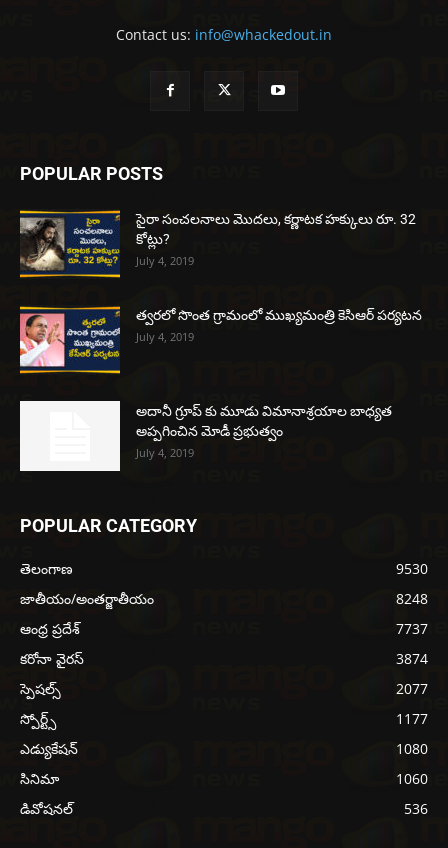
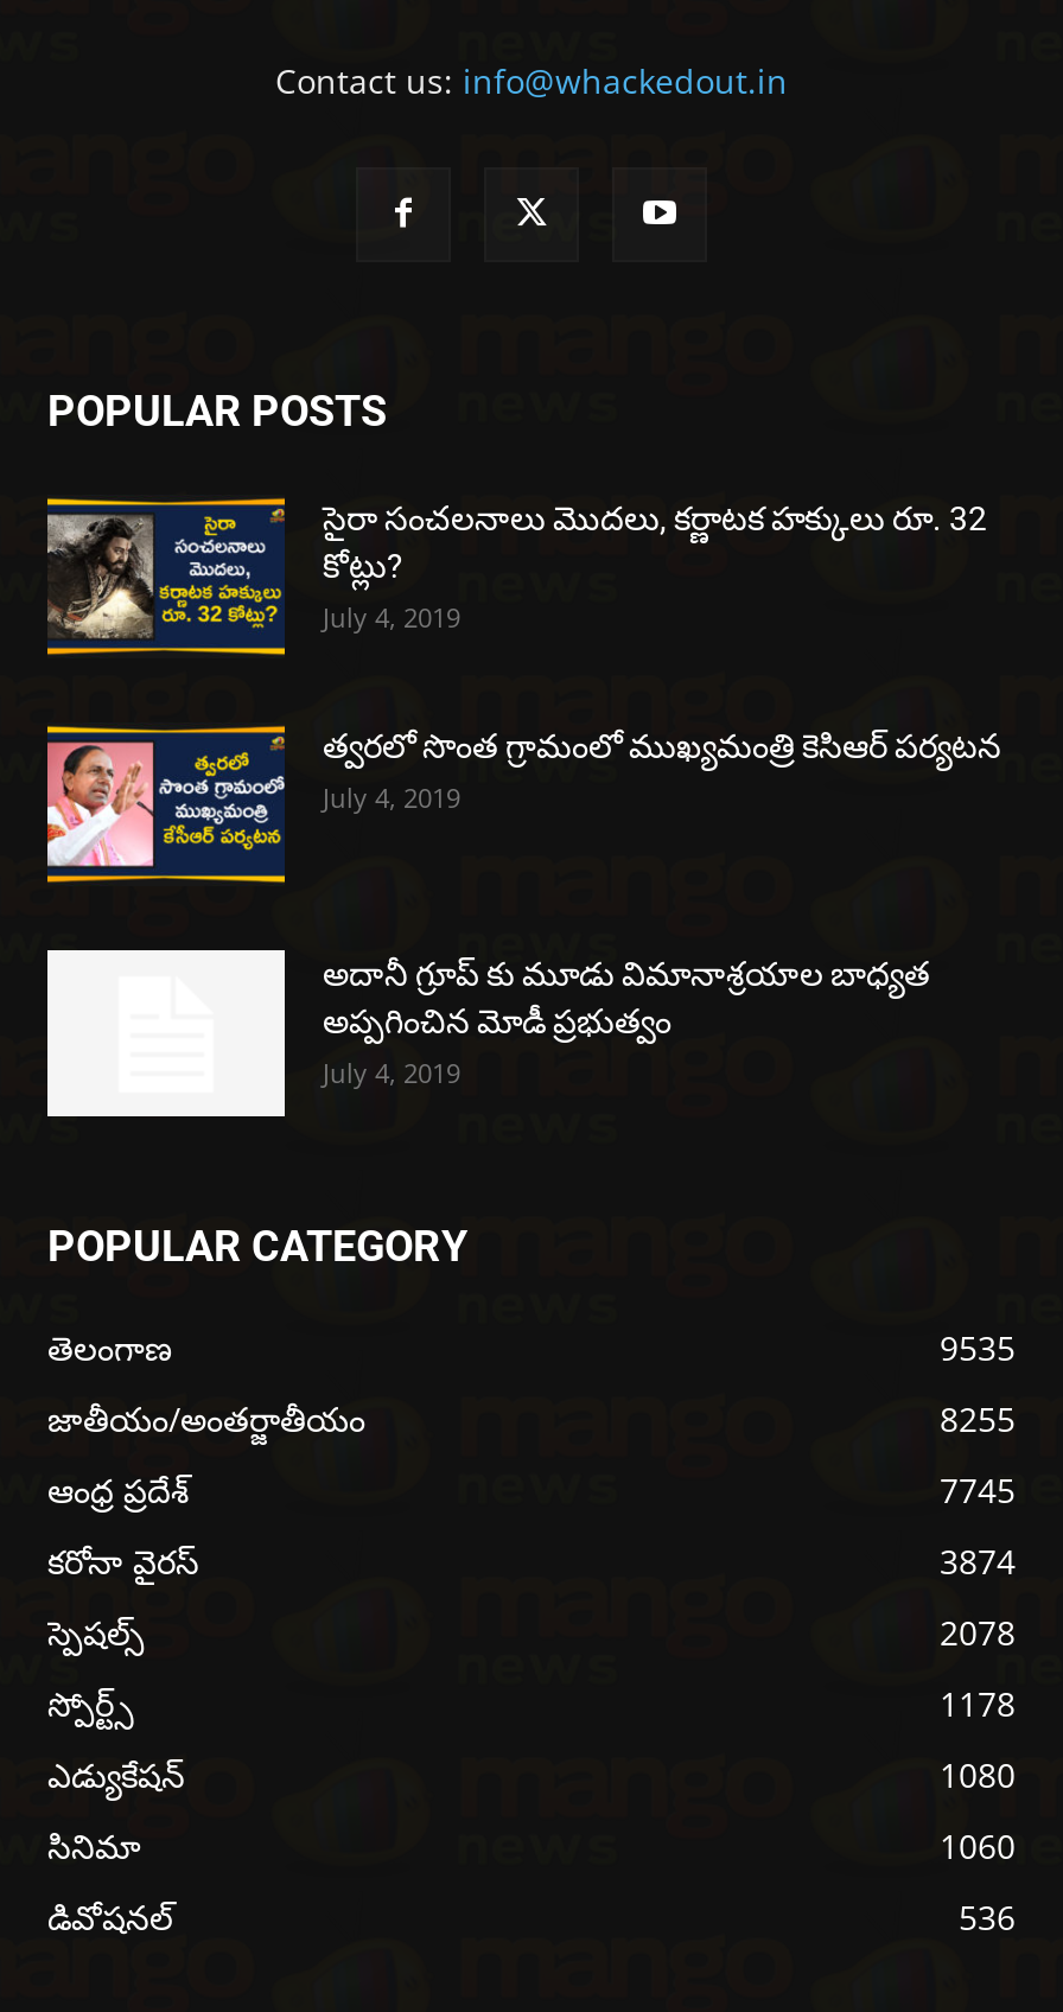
- 9530
+ 9535

- 8248
+ 8255

- 7737
+ 7745

- 2077
+ 2078

- 1177
+ 1178
